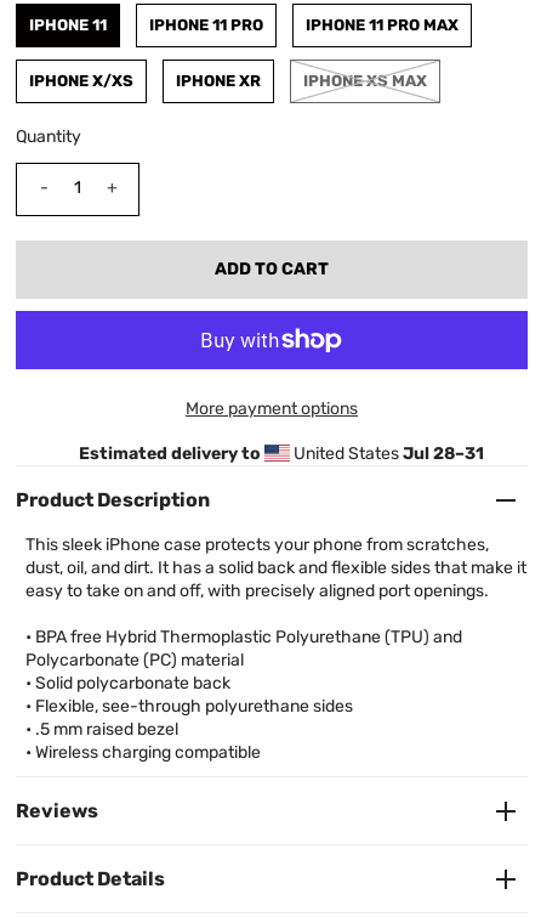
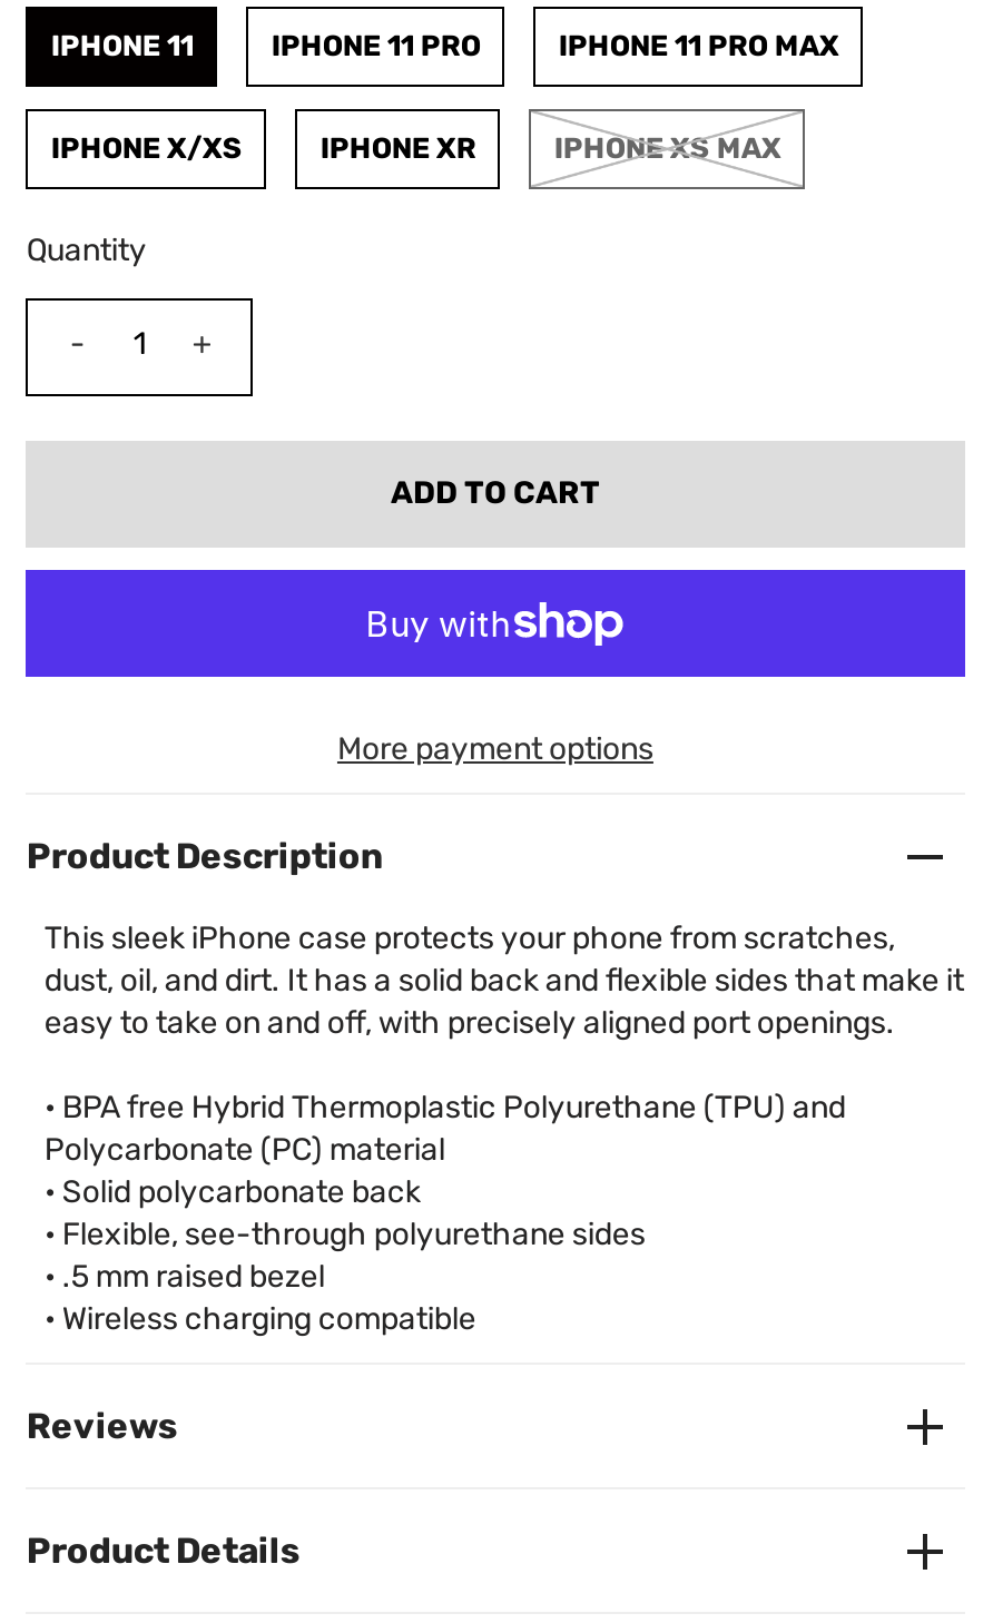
- Estimated delivery to
- United States Jul 28–31
